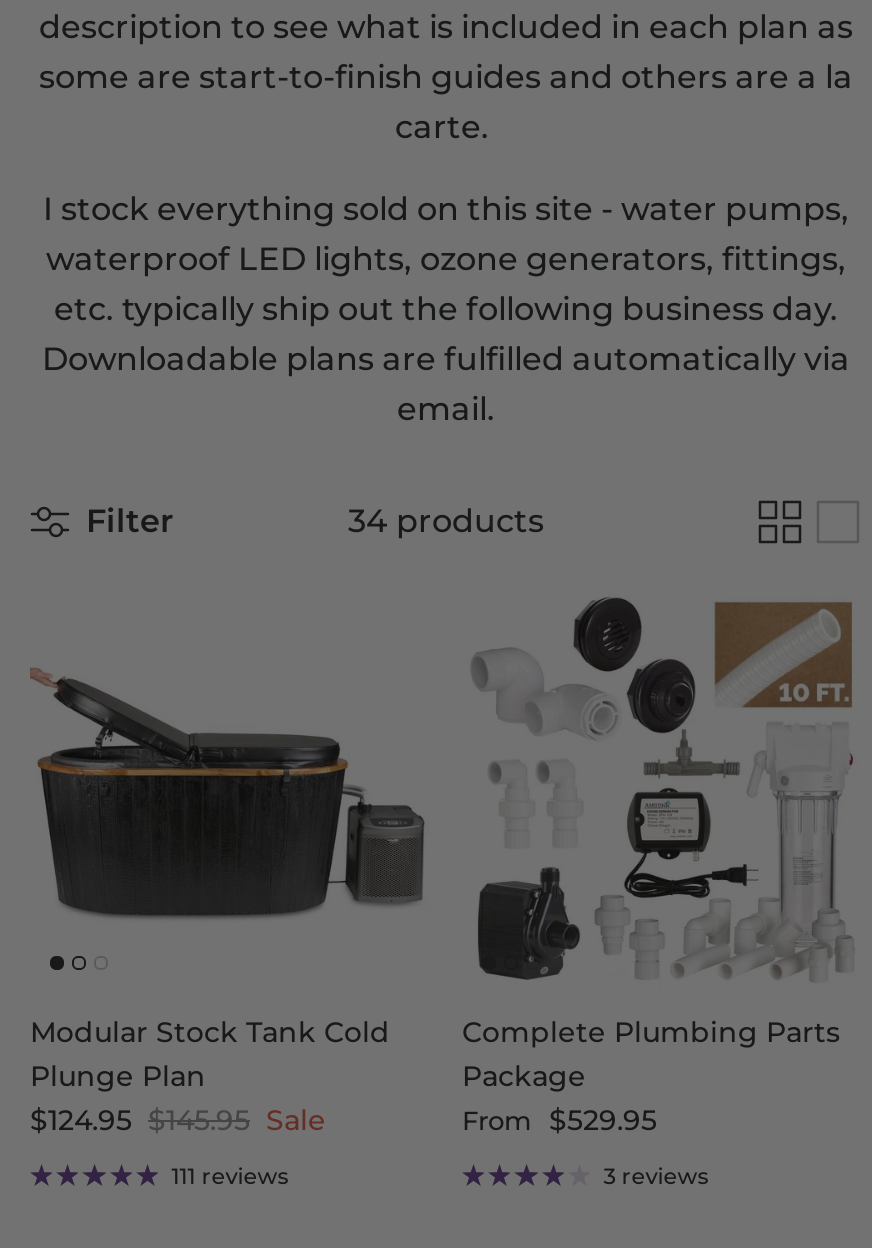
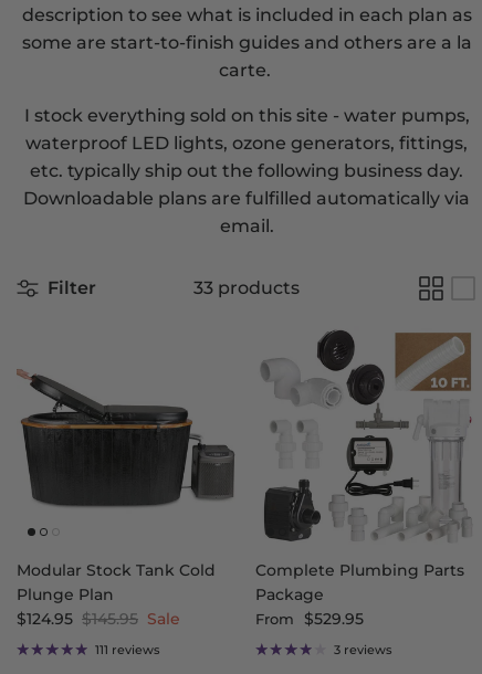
- 34 products
+ 33 products
